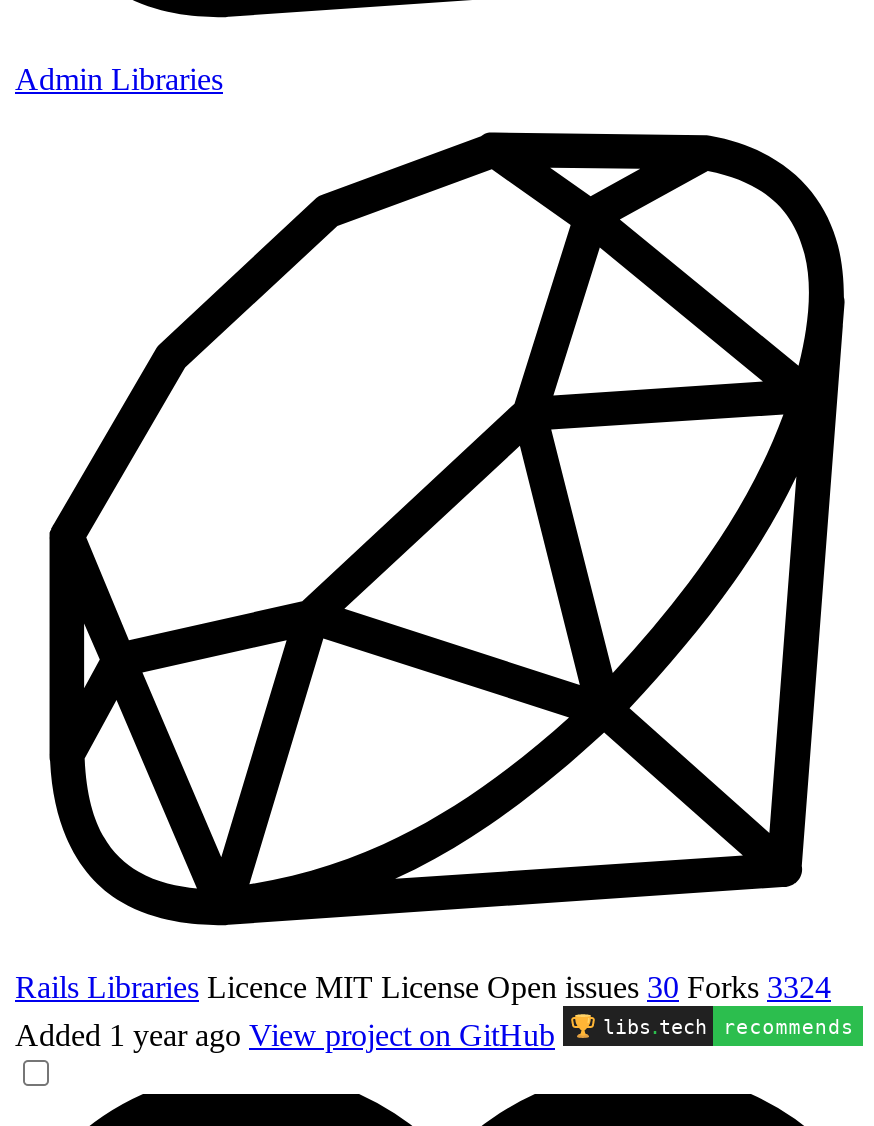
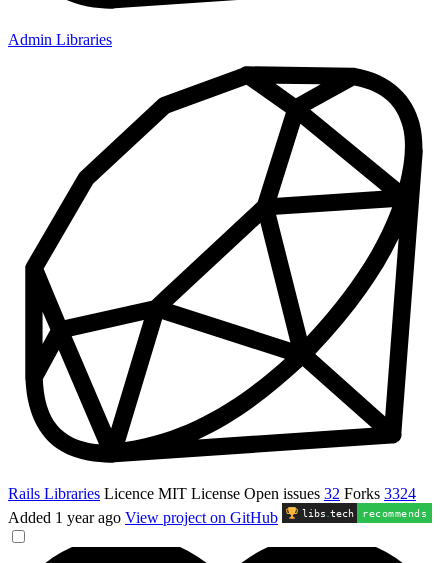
- Rails Libraries Licence MIT License Open issues 30 Forks 3324
+ Rails Libraries Licence MIT License Open issues 32 Forks 3324
